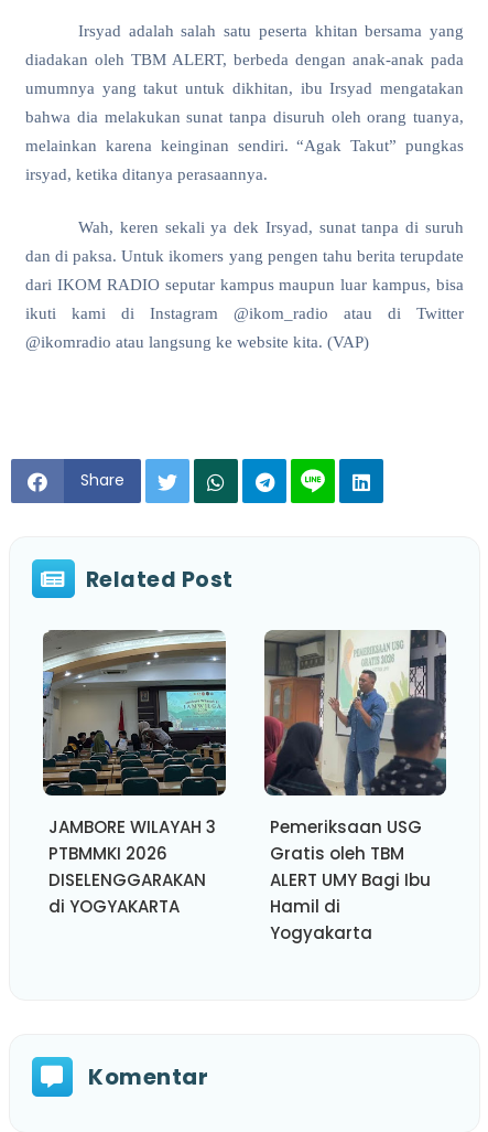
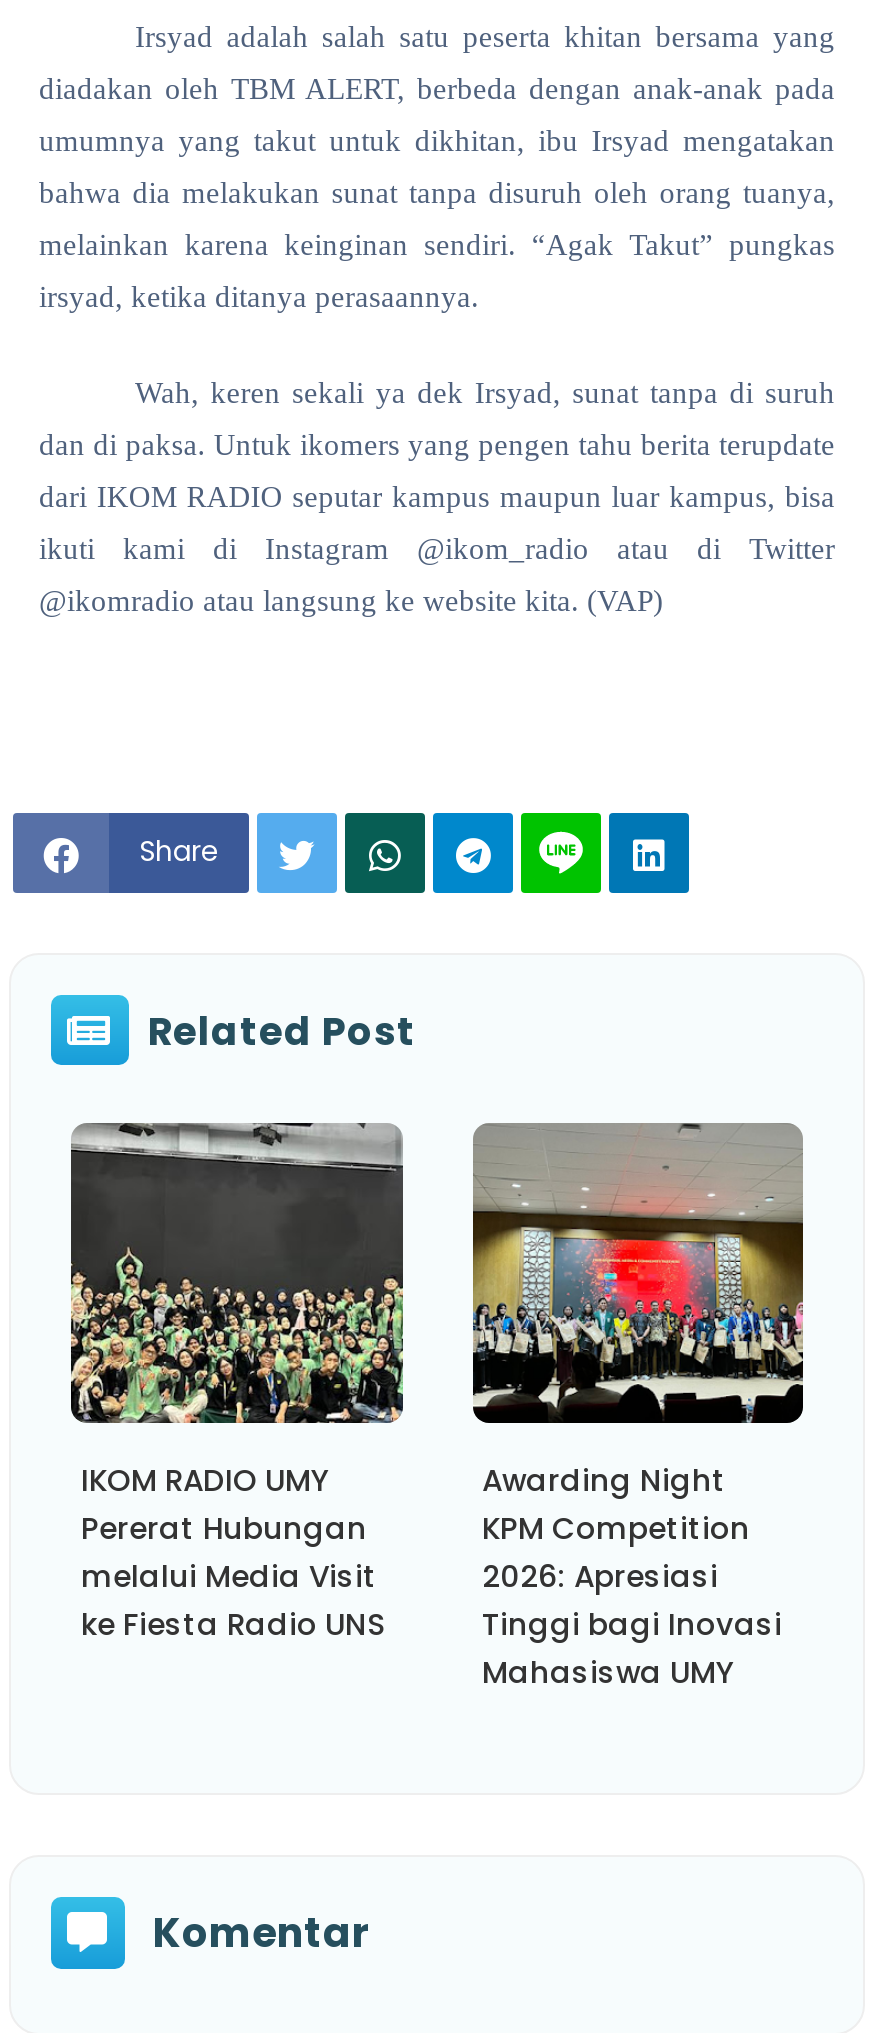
- [image]
- JAMBORE WILAYAH 3
- PTBMMKI 2026
- DISELENGGARAKAN
- di YOGYAKARTA
+ [image]
+ IKOM RADIO UMY
+ Pererat Hubungan
+ melalui Media Visit
+ ke Fiesta Radio UNS

- [image]
- Pemeriksaan USG
- Gratis oleh TBM
- ALERT UMY Bagi Ibu
- Hamil di
- Yogyakarta
+ [image]
+ Awarding Night
+ KPM Competition
+ 2026: Apresiasi
+ Tinggi bagi Inovasi
+ Mahasiswa UMY
